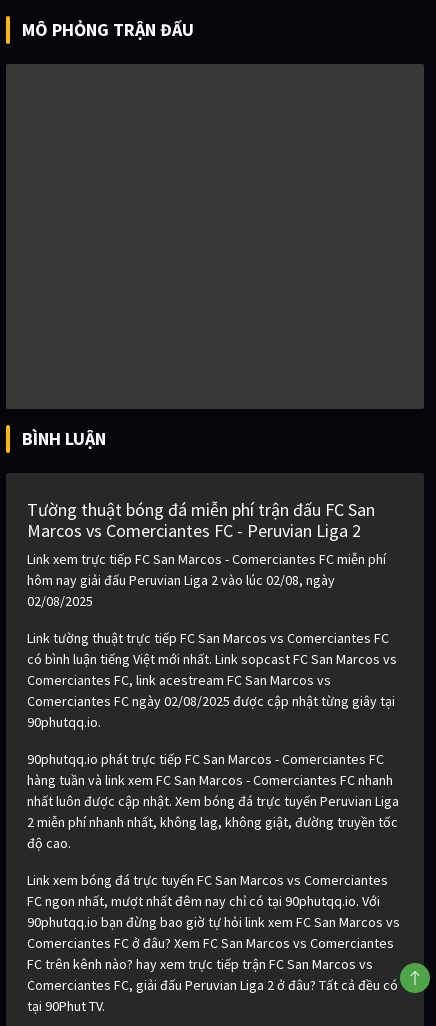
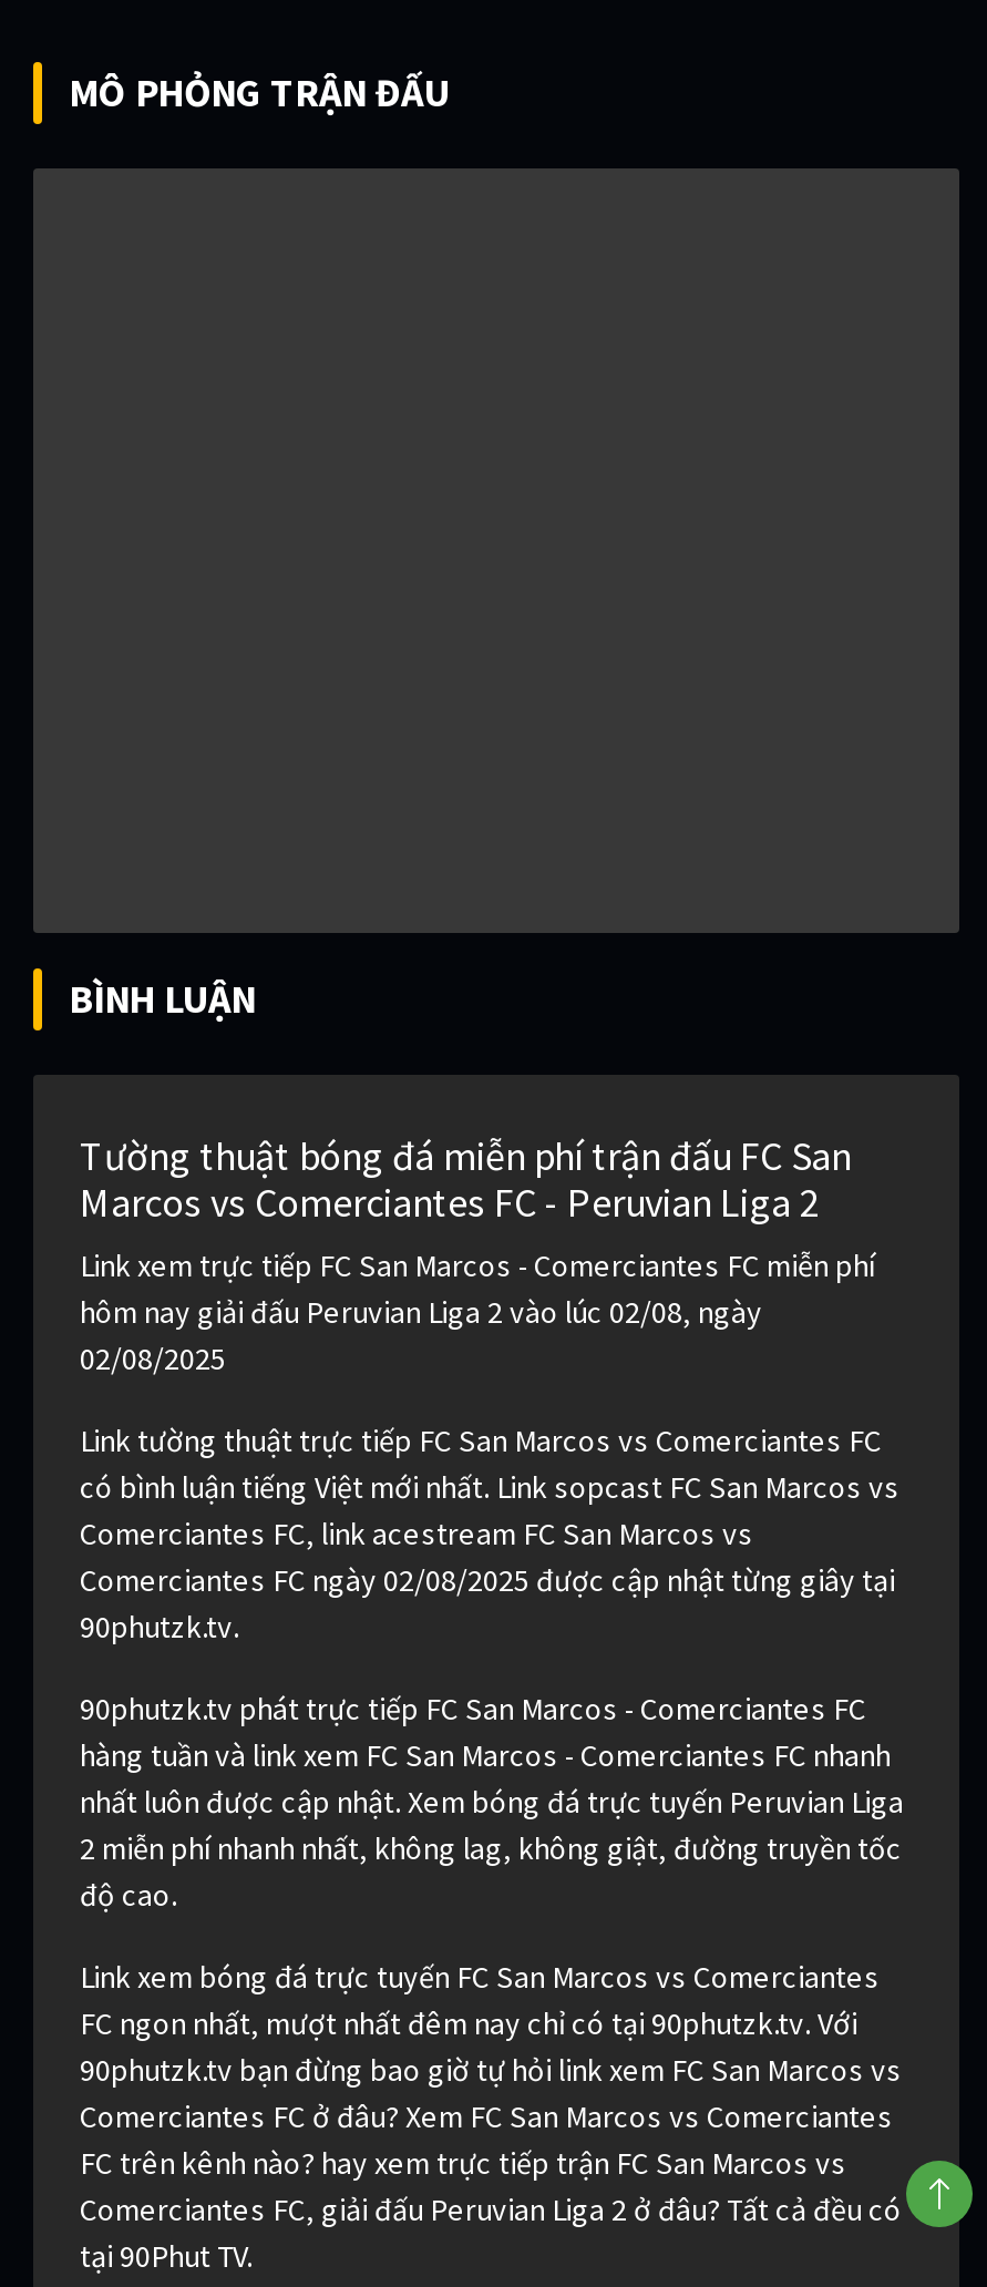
- 90phutqq.io.
+ 90phutzk.tv.

- 90phutqq.io phát trực tiếp FC San Marcos - Comerciantes FC
+ 90phutzk.tv phát trực tiếp FC San Marcos - Comerciantes FC

- FC ngon nhất, mượt nhất đêm nay chỉ có tại 90phutqq.io. Với
+ FC ngon nhất, mượt nhất đêm nay chỉ có tại 90phutzk.tv. Với

- 90phutqq.io bạn đừng bao giờ tự hỏi link xem FC San Marcos vs
+ 90phutzk.tv bạn đừng bao giờ tự hỏi link xem FC San Marcos vs
